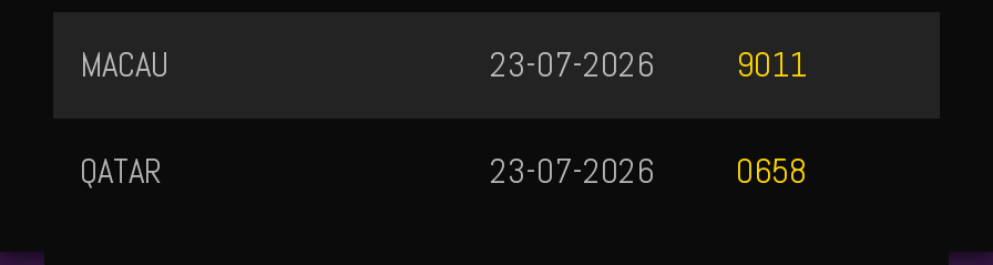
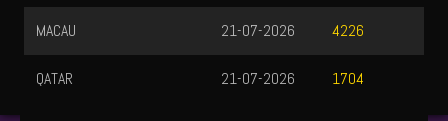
- 23-07-2026
+ 21-07-2026

- 9011
+ 4226

- 23-07-2026
+ 21-07-2026

- 0658
+ 1704
